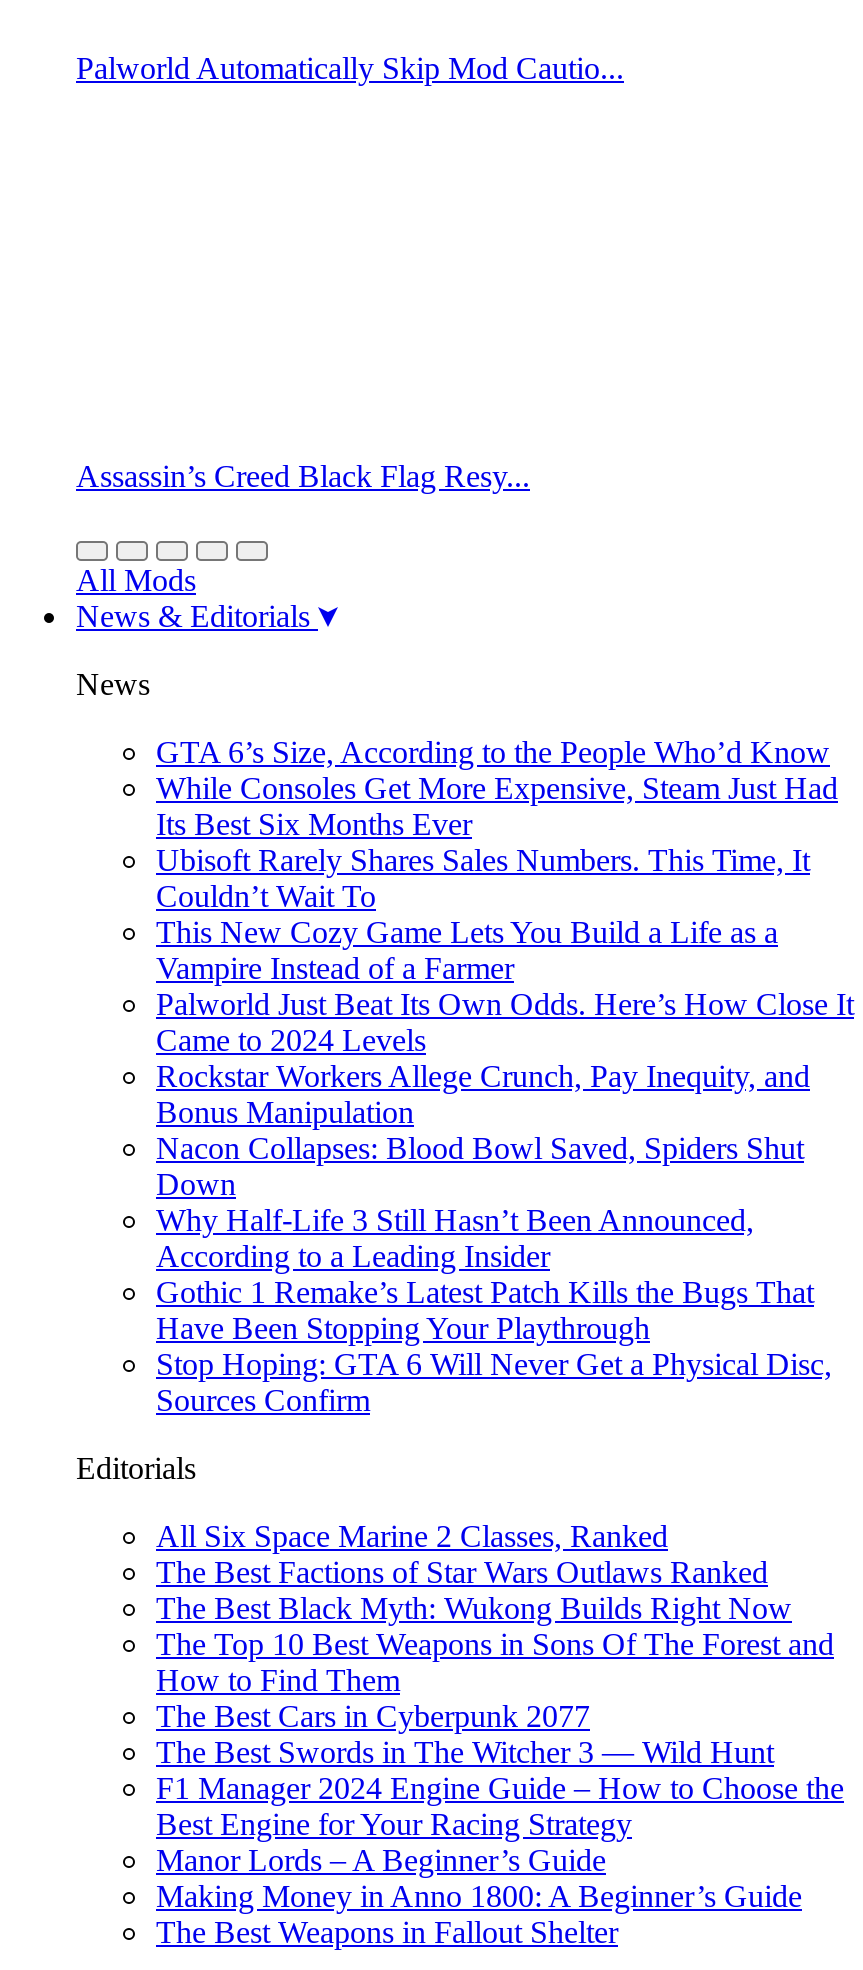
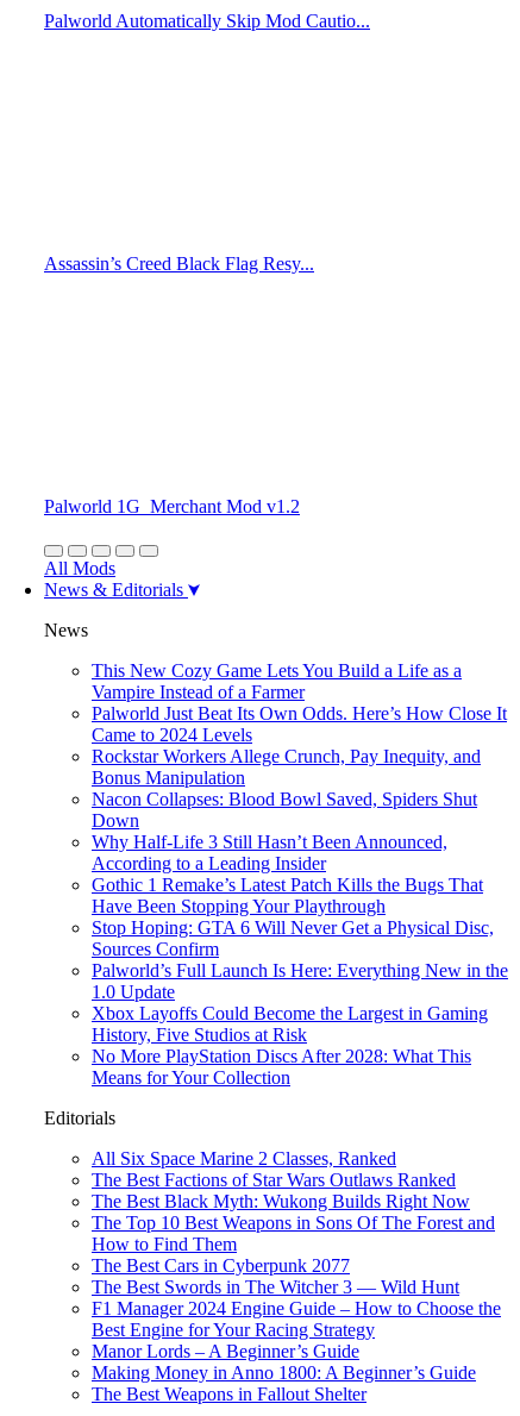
+ Palworld 1G_Merchant Mod v1.2

- GTA 6’s Size, According to the People Who’d Know
- While Consoles Get More Expensive, Steam Just Had
- Its Best Six Months Ever
- Ubisoft Rarely Shares Sales Numbers. This Time, It
- Couldn’t Wait To

+ Palworld’s Full Launch Is Here: Everything New in the
+ 1.0 Update
+ Xbox Layoffs Could Become the Largest in Gaming
+ History, Five Studios at Risk
+ No More PlayStation Discs After 2028: What This
+ Means for Your Collection
